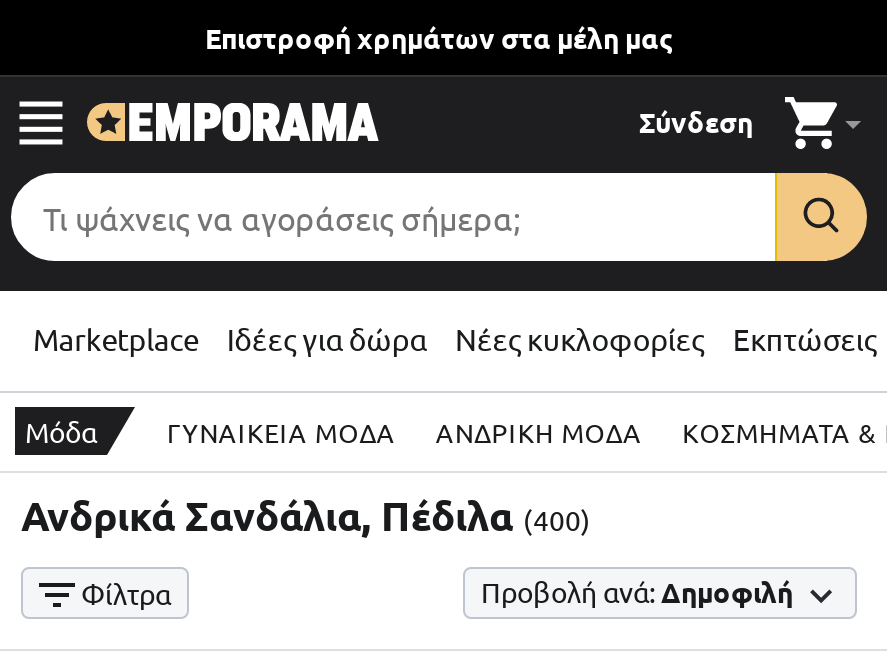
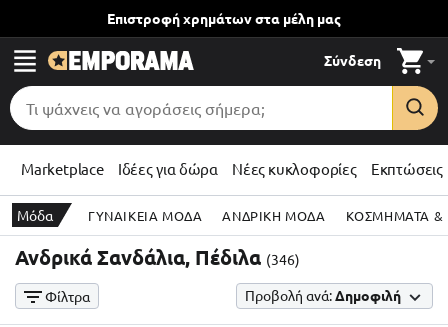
- Ανδρικά Σανδάλια, Πέδιλα (400)
+ Ανδρικά Σανδάλια, Πέδιλα (346)
